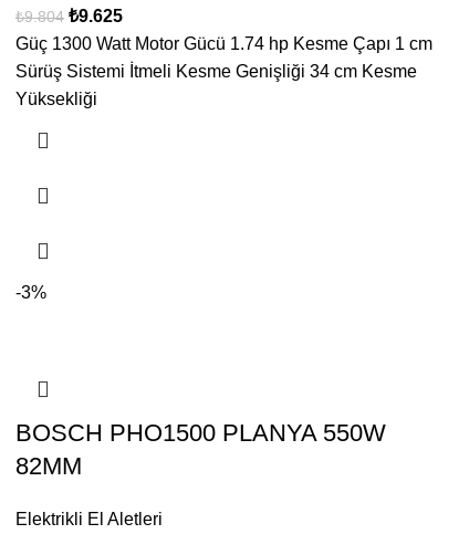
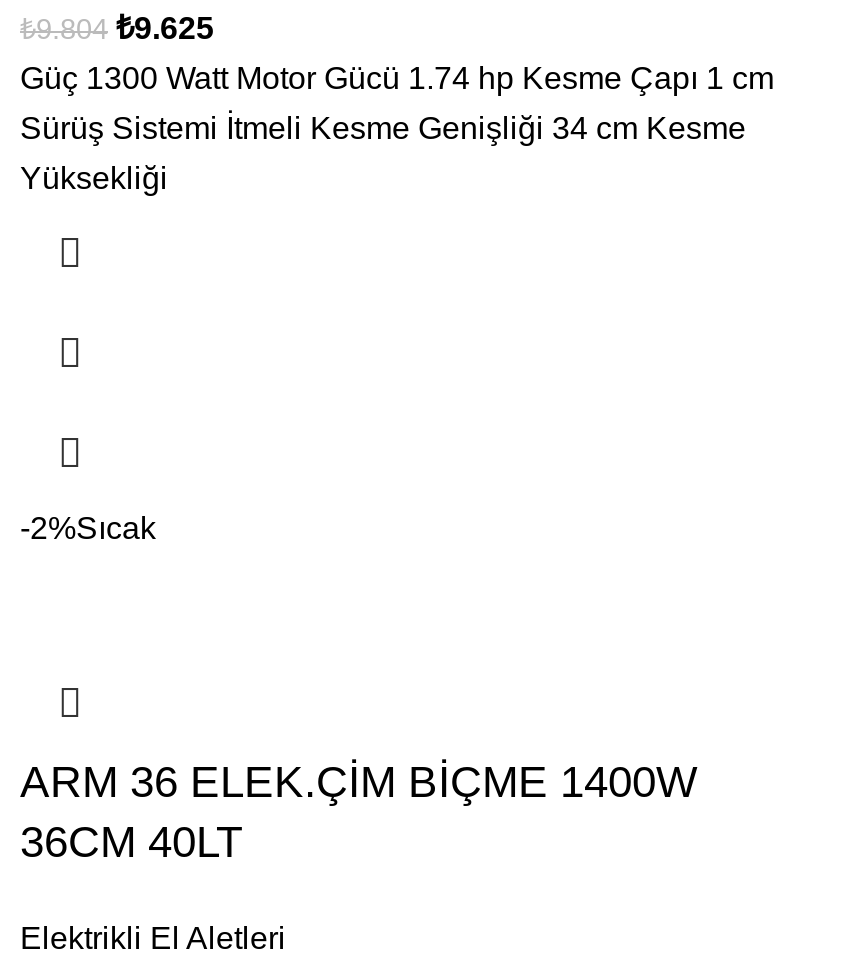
- -3%
+ -2%Sıcak

- BOSCH PHO1500 PLANYA 550W
- 82MM
+ ARM 36 ELEK.ÇİM BİÇME 1400W
+ 36CM 40LT
